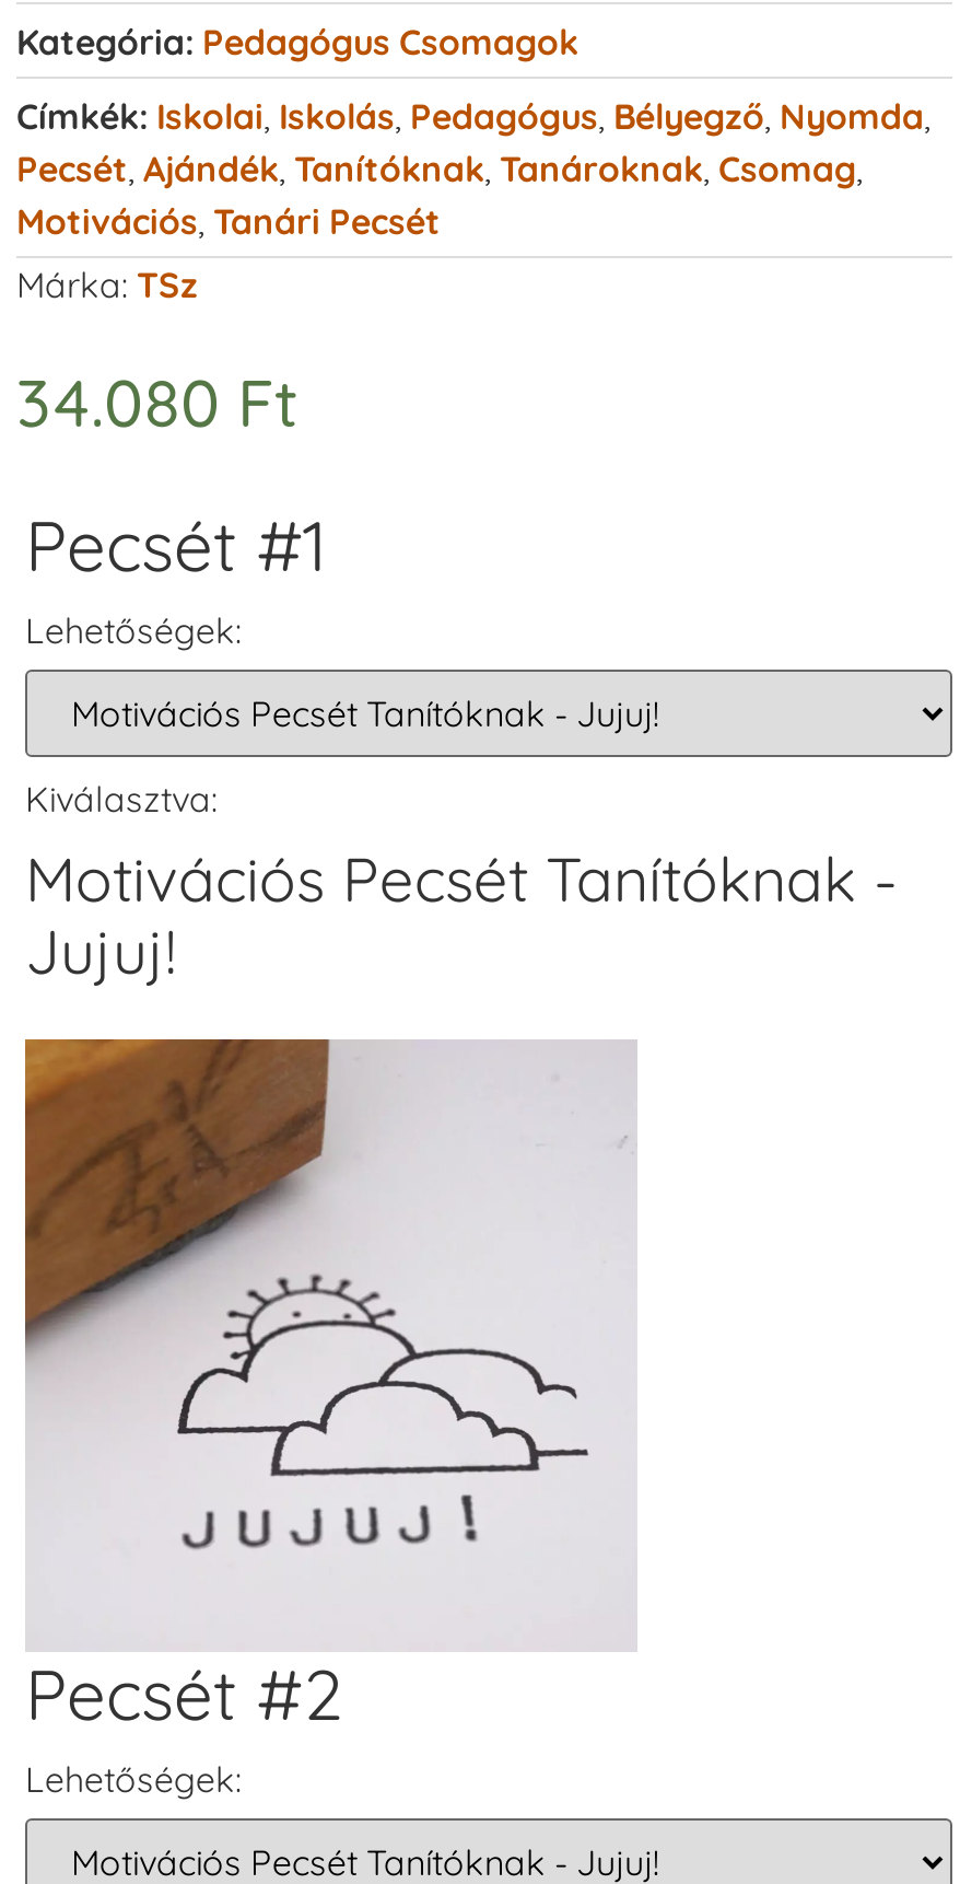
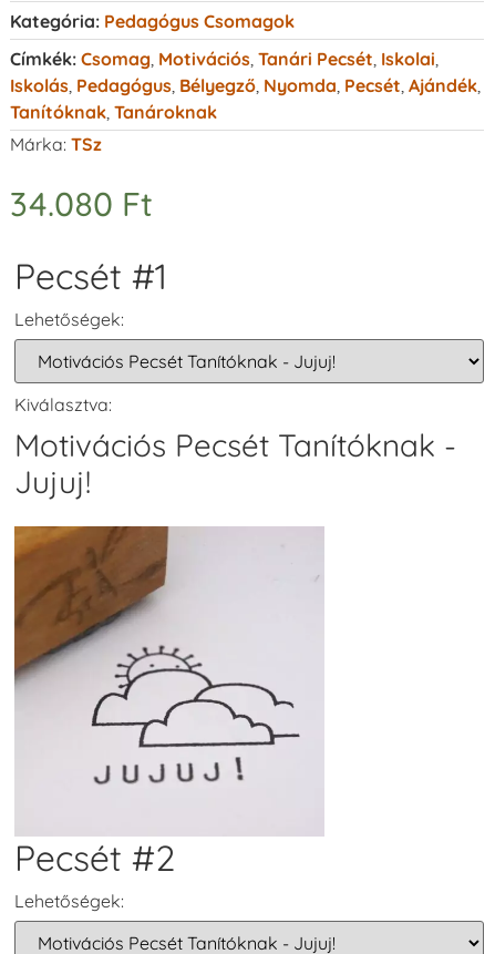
- Címkék: Iskolai, Iskolás, Pedagógus, Bélyegző, Nyomda,
- Pecsét, Ajándék, Tanítóknak, Tanároknak, Csomag,
- Motivációs, Tanári Pecsét
+ Címkék: Csomag, Motivációs, Tanári Pecsét, Iskolai,
+ Iskolás, Pedagógus, Bélyegző, Nyomda, Pecsét, Ajándék,
+ Tanítóknak, Tanároknak
